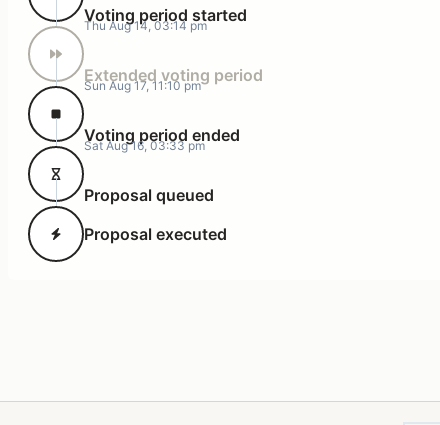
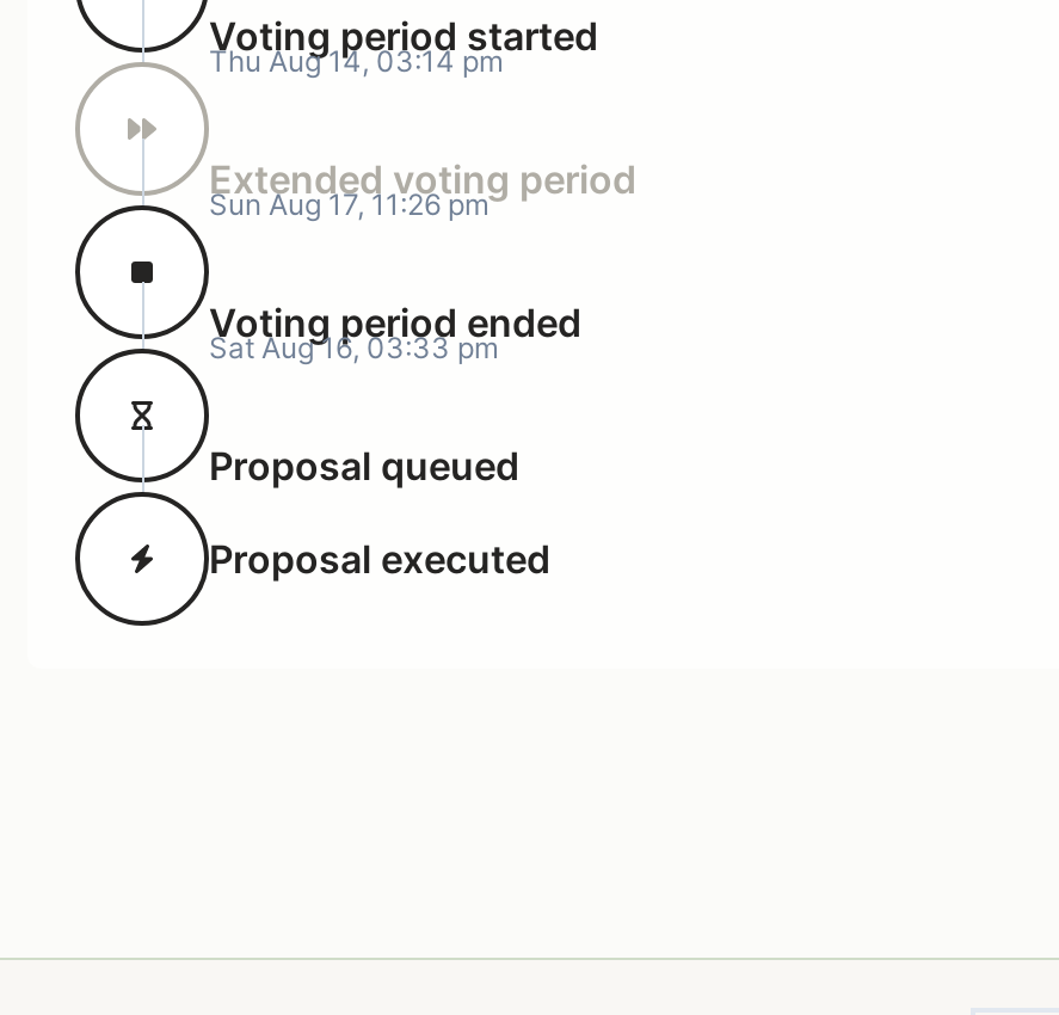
- Sun Aug 17, 11:10 pm
+ Sun Aug 17, 11:26 pm
